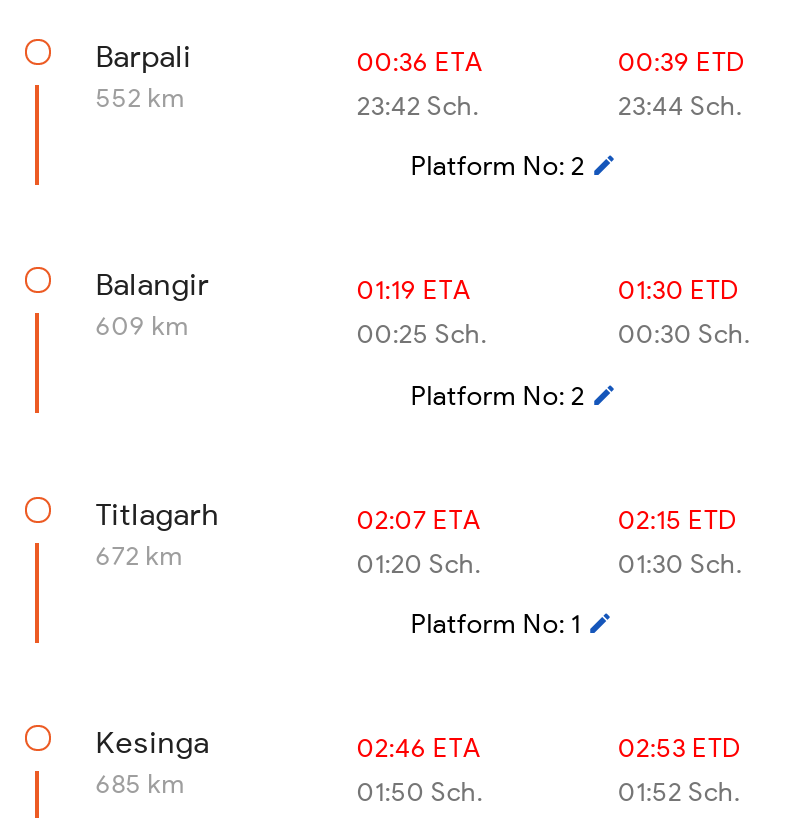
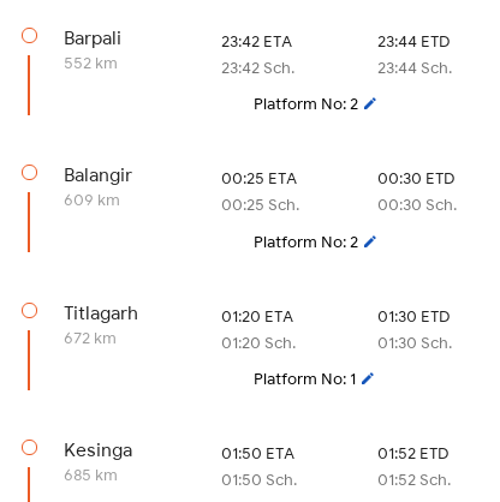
- 00:36 ETA
+ 23:42 ETA

- 00:39 ETD
+ 23:44 ETD

- 01:19 ETA
+ 00:25 ETA

- 01:30 ETD
+ 00:30 ETD

- 02:07 ETA
+ 01:20 ETA

- 02:15 ETD
+ 01:30 ETD

- 02:46 ETA
+ 01:50 ETA

- 02:53 ETD
+ 01:52 ETD
